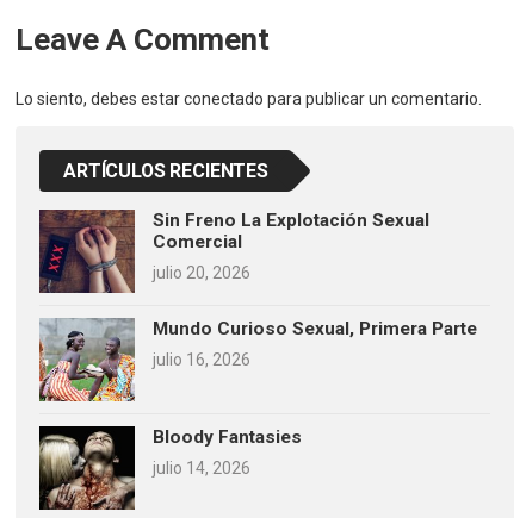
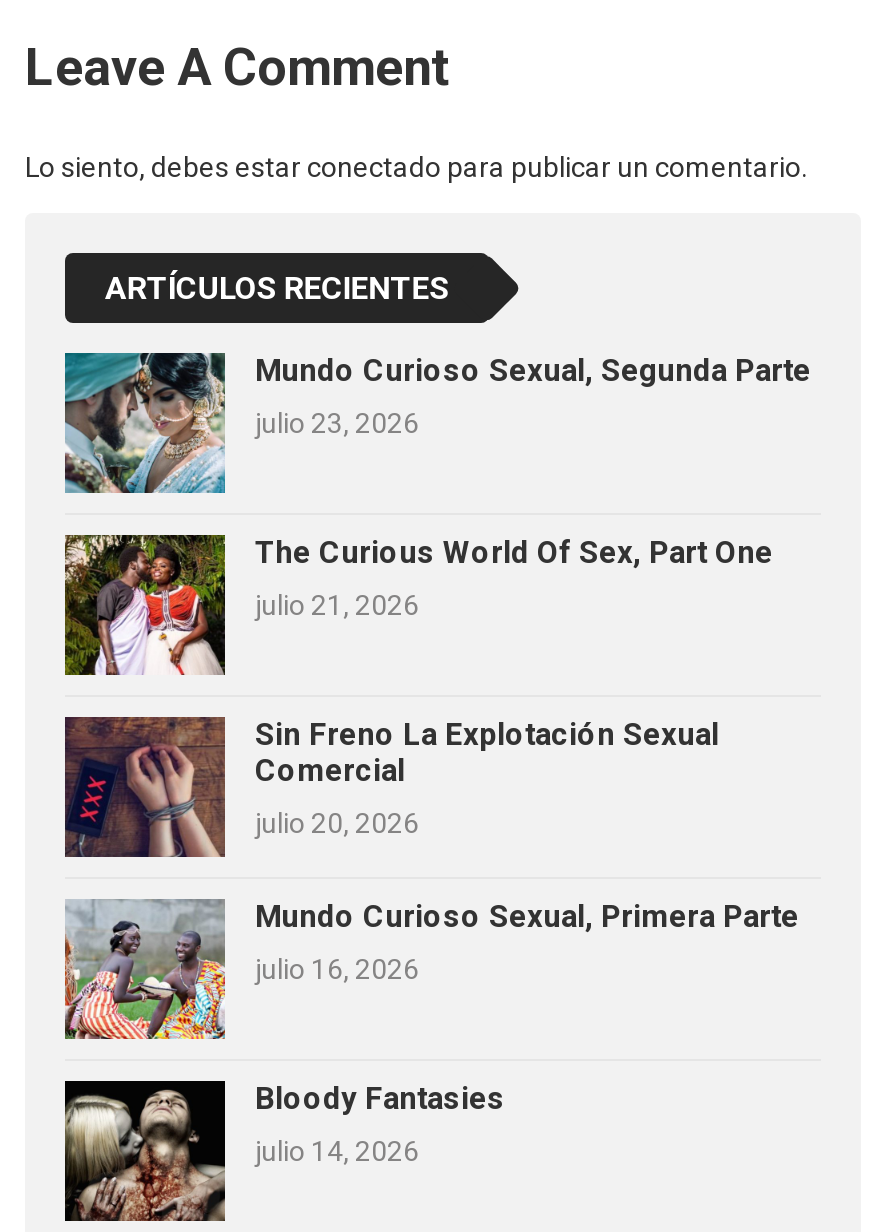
+ [image]
+ Mundo Curioso Sexual, Segunda Parte
+ julio 23, 2026

+ [image]
+ The Curious World Of Sex, Part One
+ julio 21, 2026
